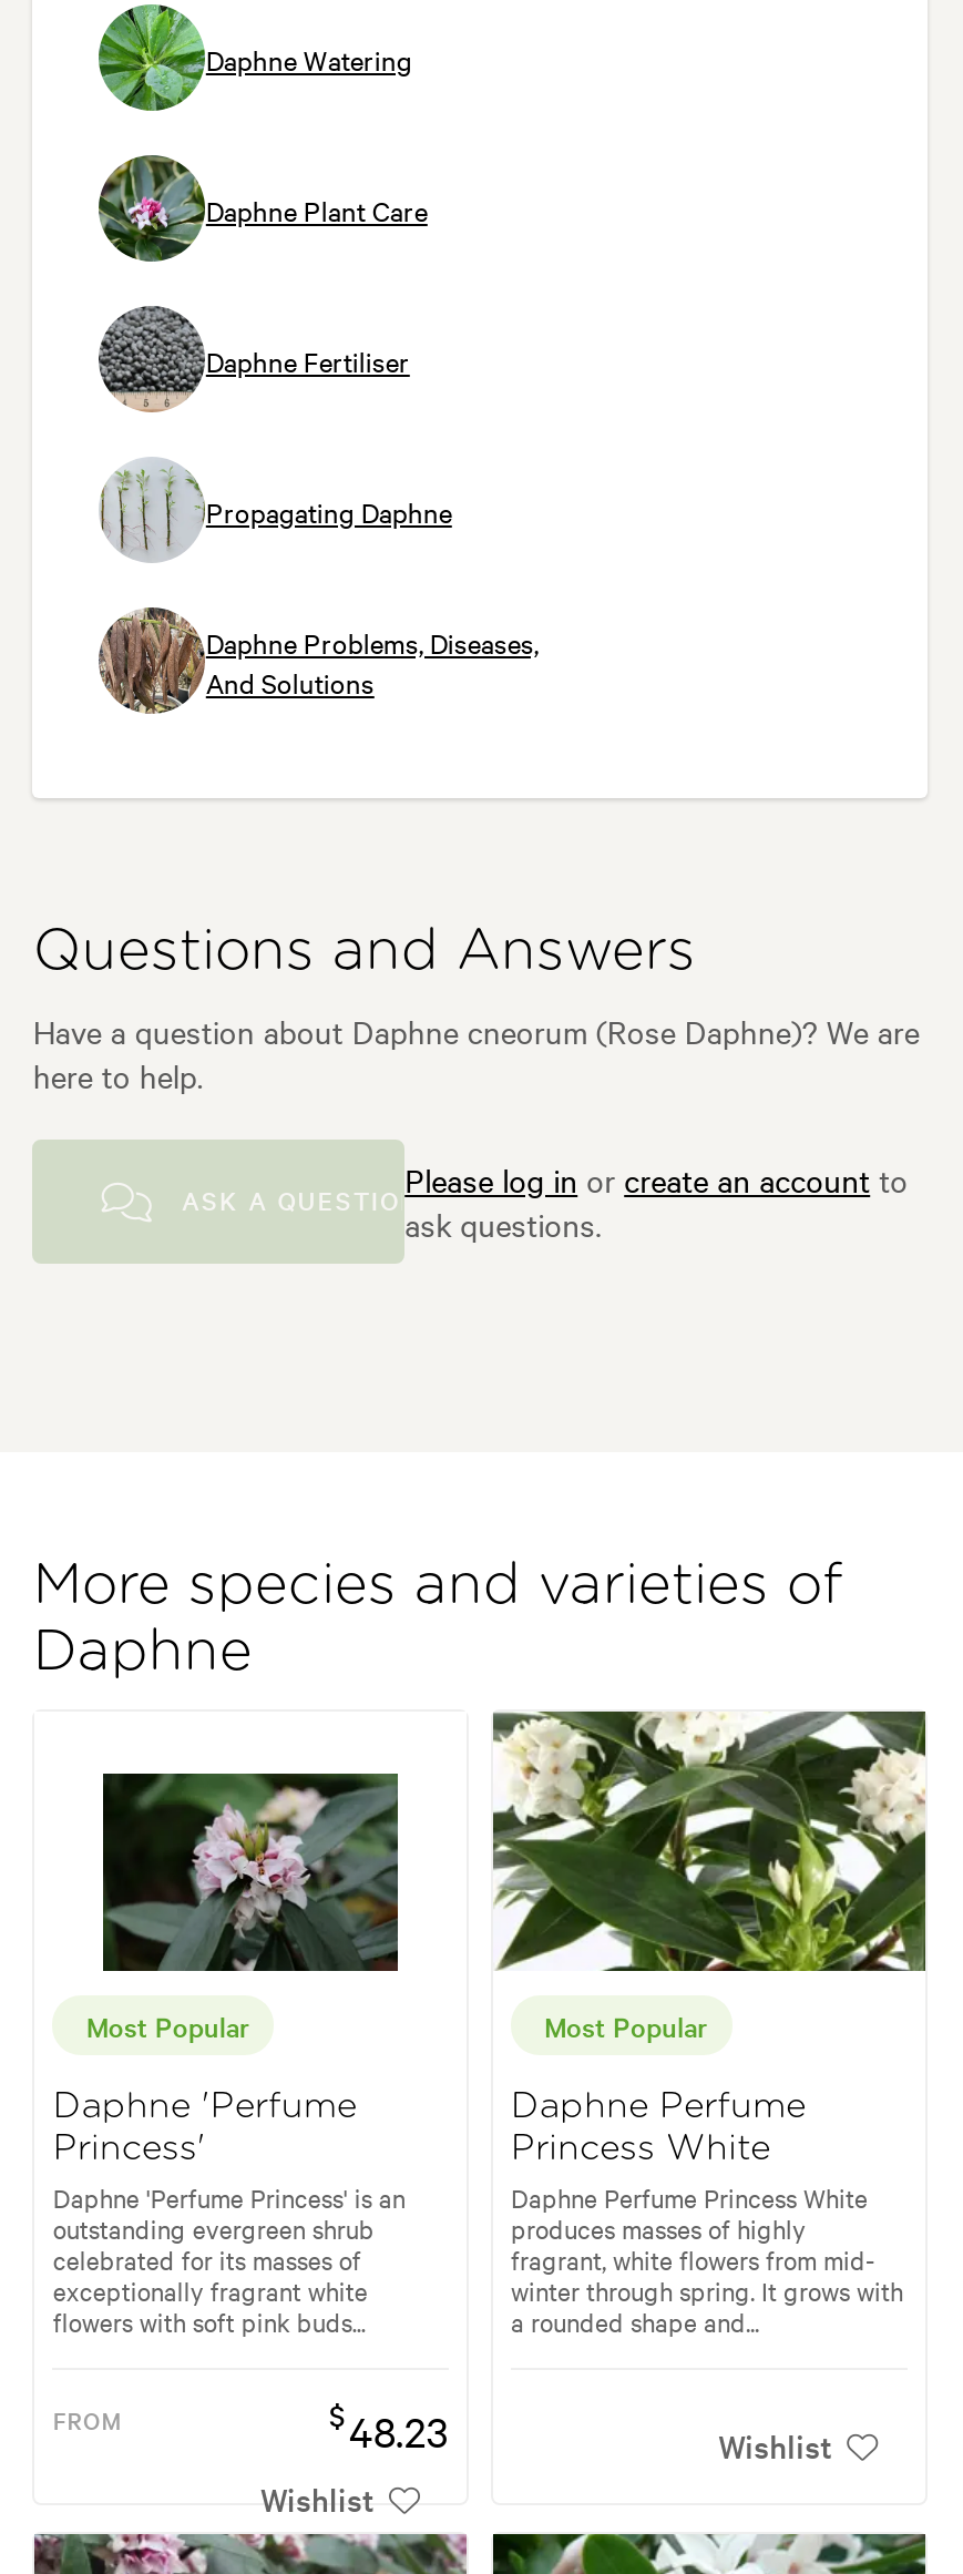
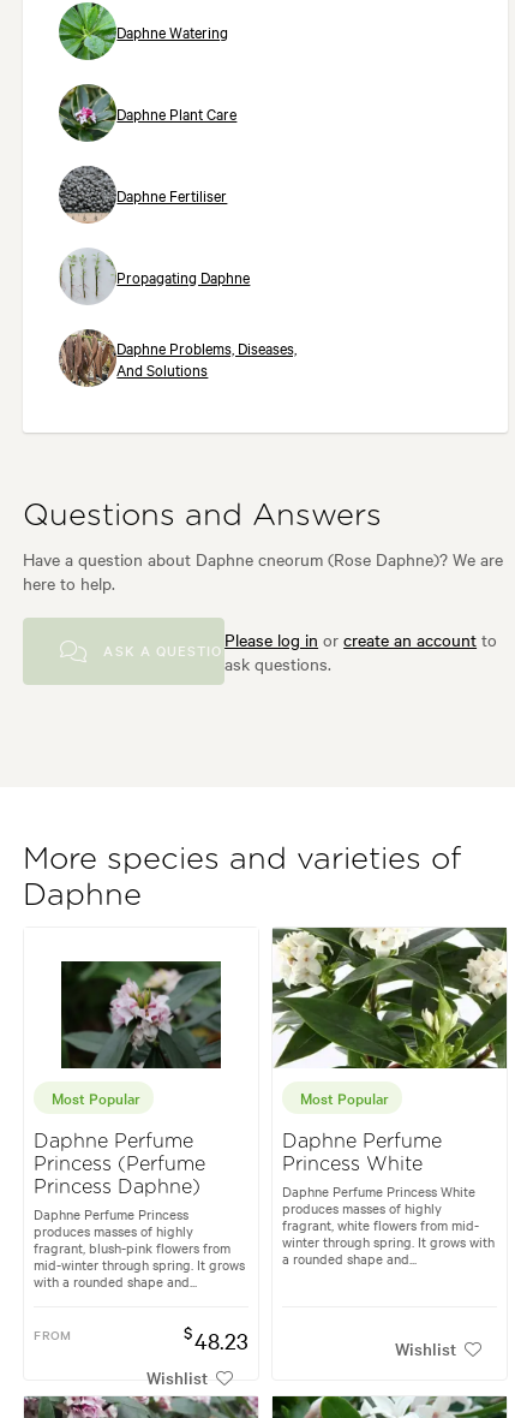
- Daphne 'Perfume
- Princess'
- Daphne 'Perfume Princess' is an
- outstanding evergreen shrub
- celebrated for its masses of
- exceptionally fragrant white
- flowers with soft pink buds...
+ Daphne Perfume
+ Princess (Perfume
+ Princess Daphne)
+ Daphne Perfume Princess
+ produces masses of highly
+ fragrant, blush-pink flowers from
+ mid-winter through spring. It grows
+ with a rounded shape and...
